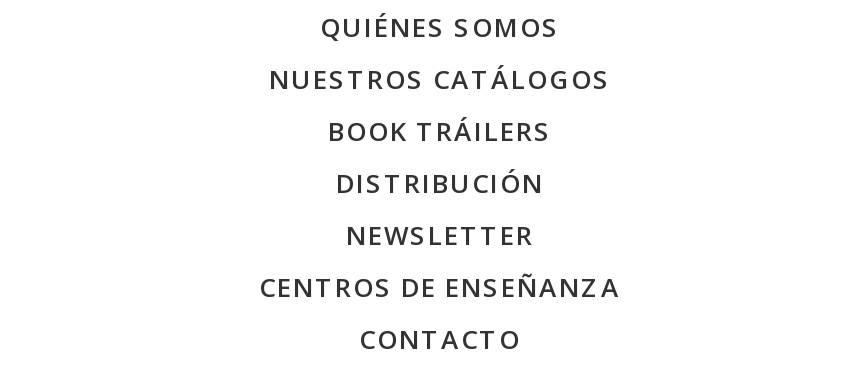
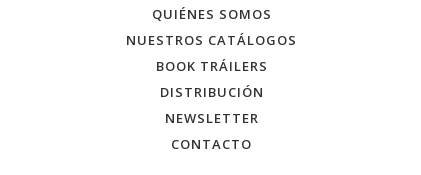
- CENTROS DE ENSEÑANZA
